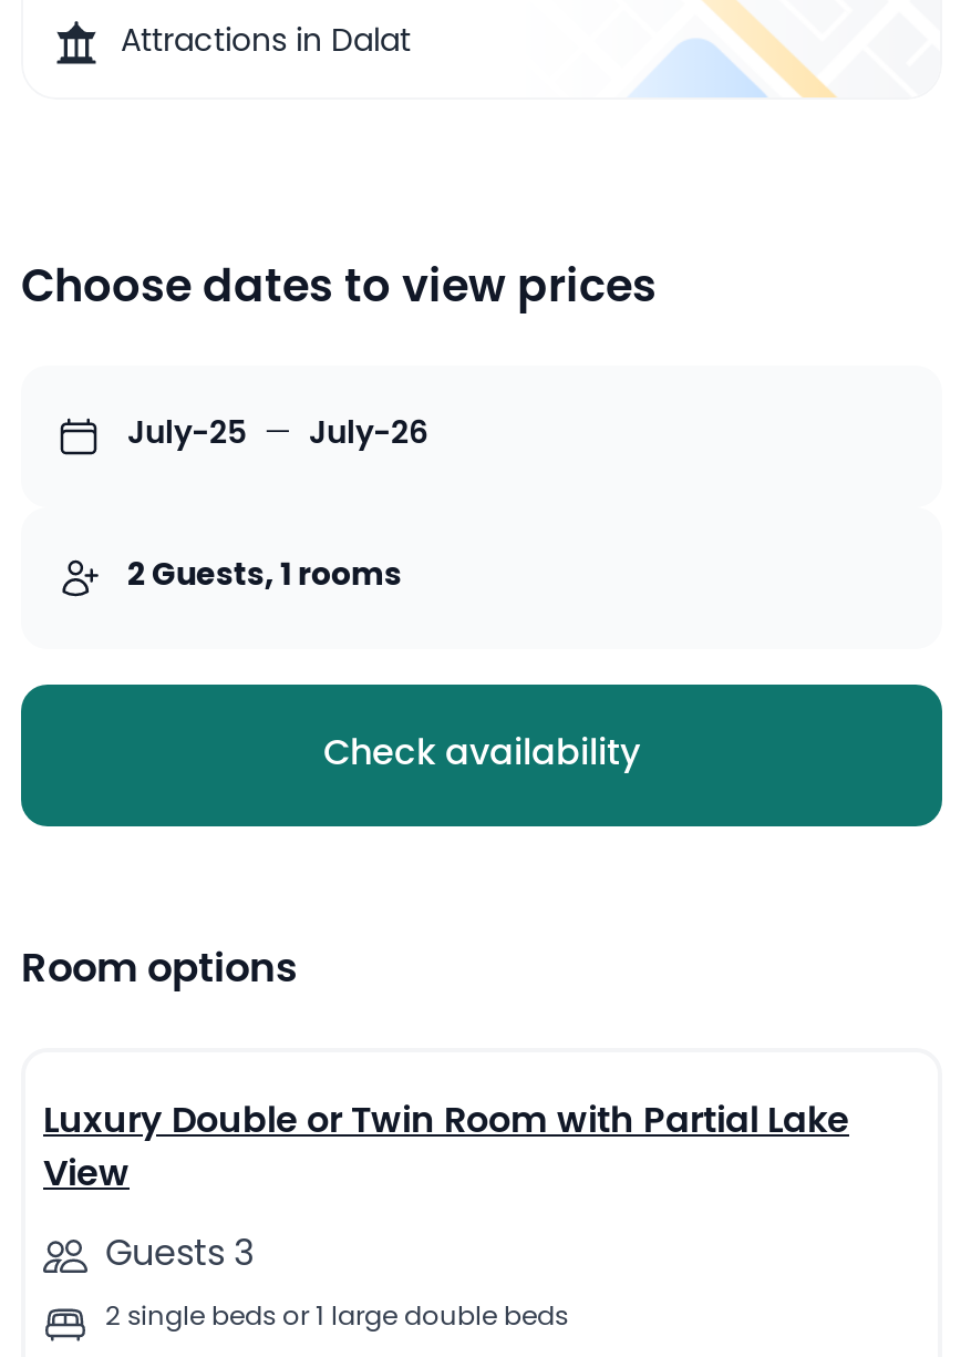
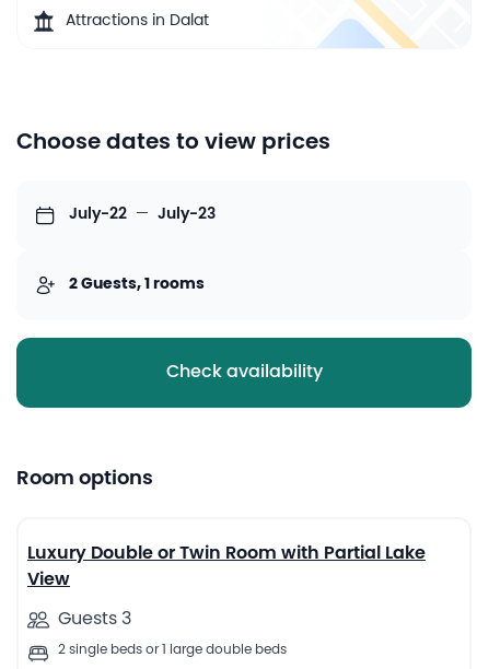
- July-25 — July-26
+ July-22 — July-23
